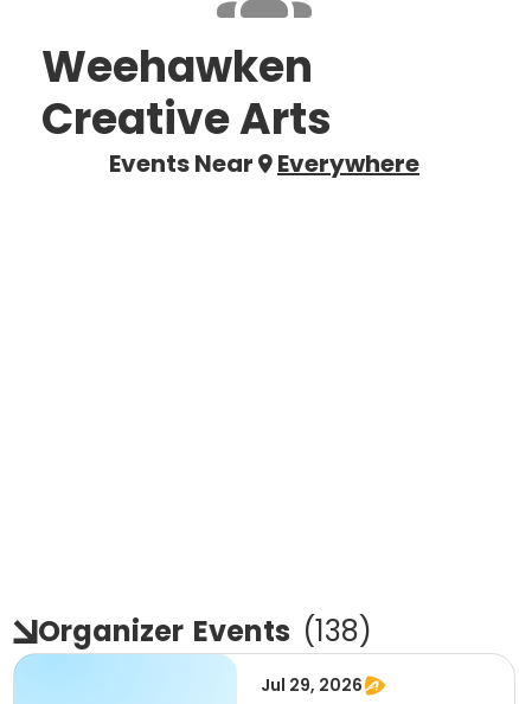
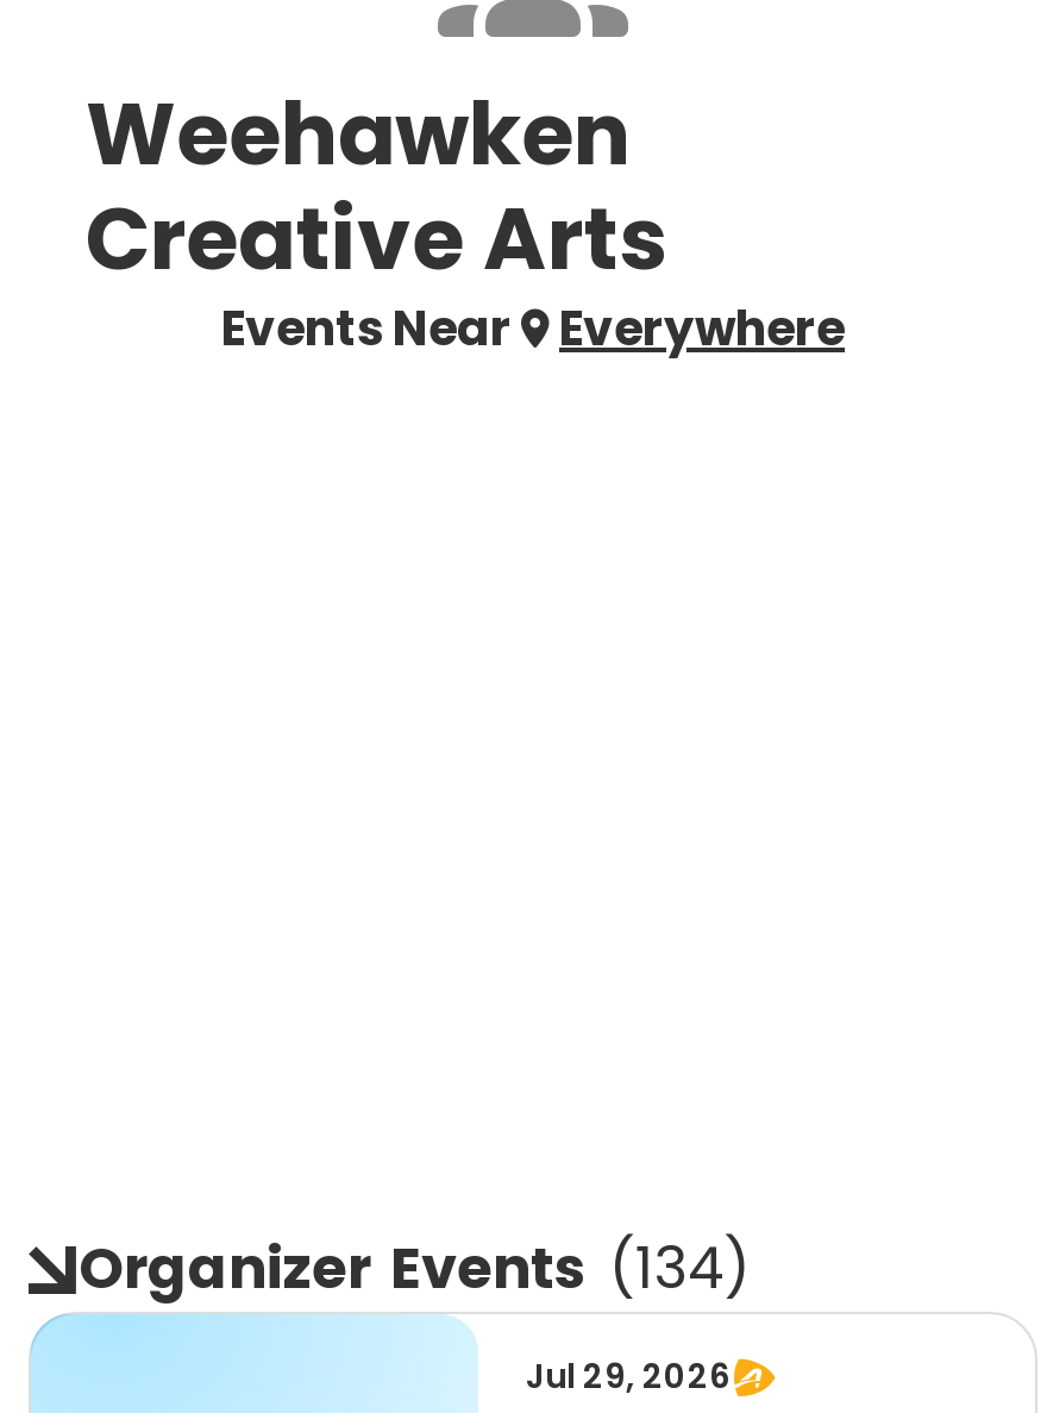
- Organizer Events (138)
+ Organizer Events (134)
